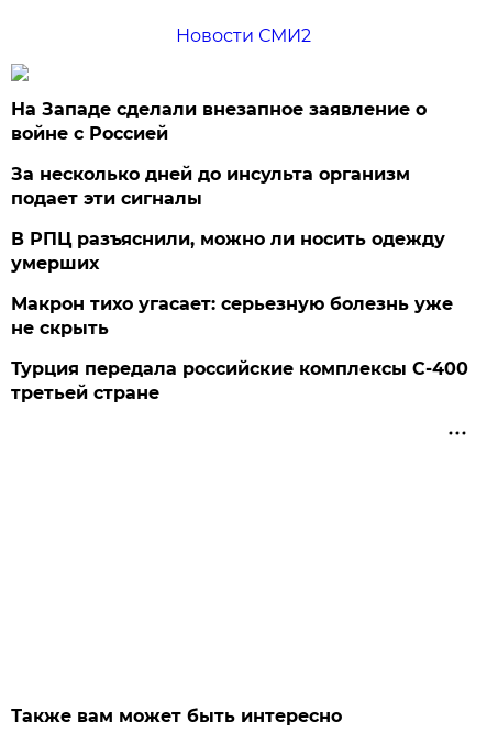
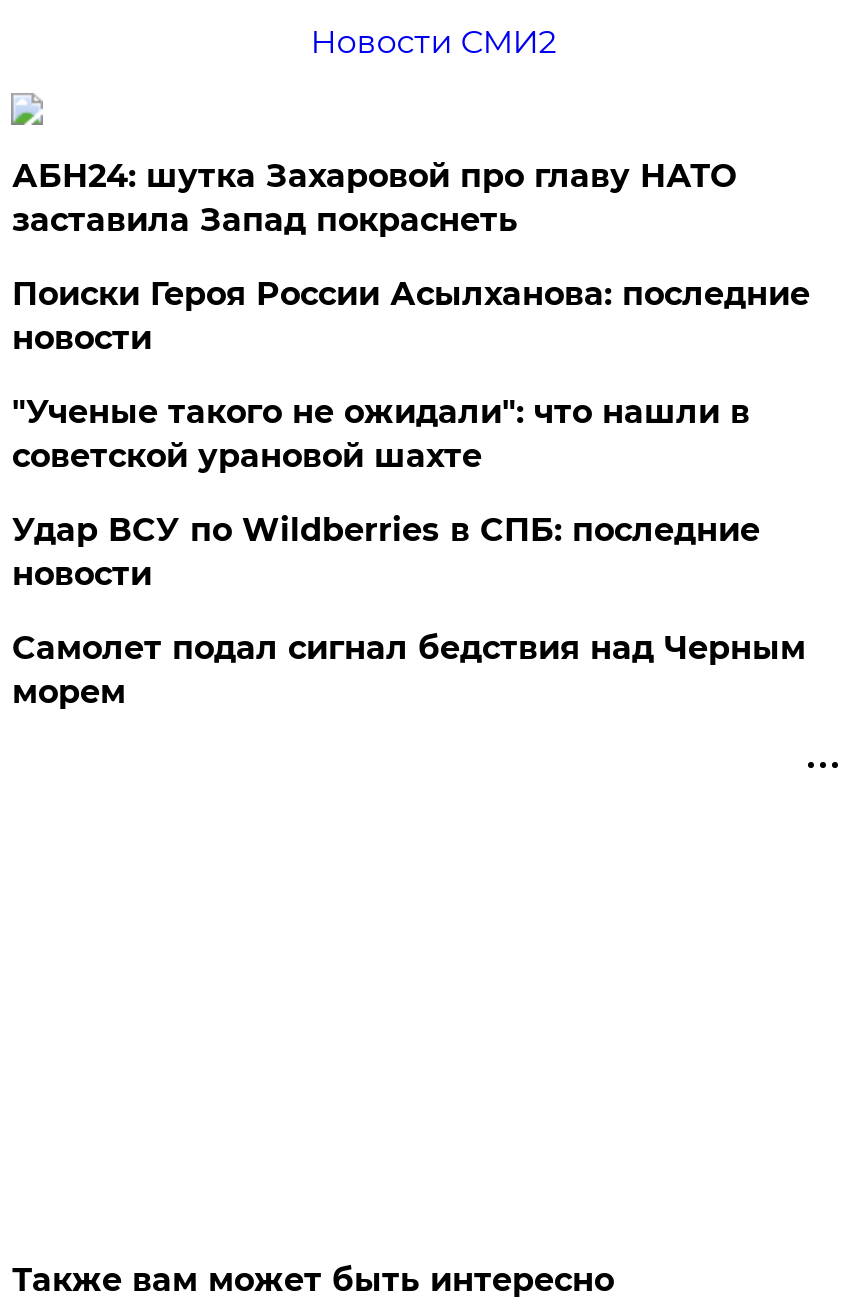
- На Западе сделали внезапное заявление о
- войне с Россией
+ АБН24: шутка Захаровой про главу НАТО
+ заставила Запад покраснеть

- За несколько дней до инсульта организм
- подает эти сигналы
+ Поиски Героя России Асылханова: последние
+ новости

- В РПЦ разъяснили, можно ли носить одежду
- умерших
+ "Ученые такого не ожидали": что нашли в
+ советской урановой шахте

- Макрон тихо угасает: серьезную болезнь уже
- не скрыть
+ Удар ВСУ по Wildberries в СПБ: последние
+ новости

- Турция передала российские комплексы С-400
- третьей стране
+ Самолет подал сигнал бедствия над Черным
+ морем
